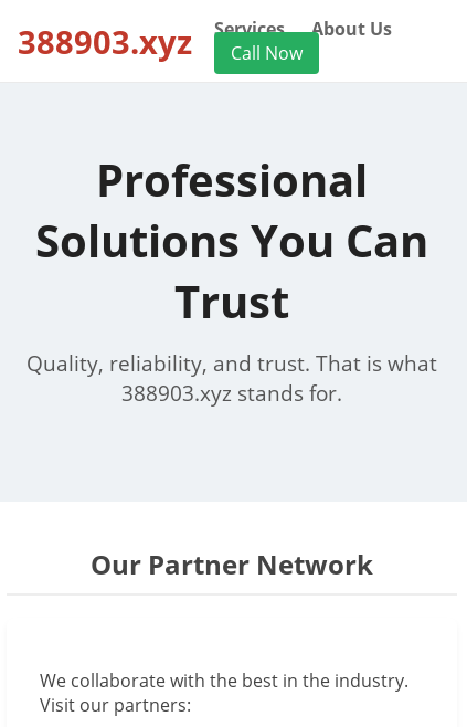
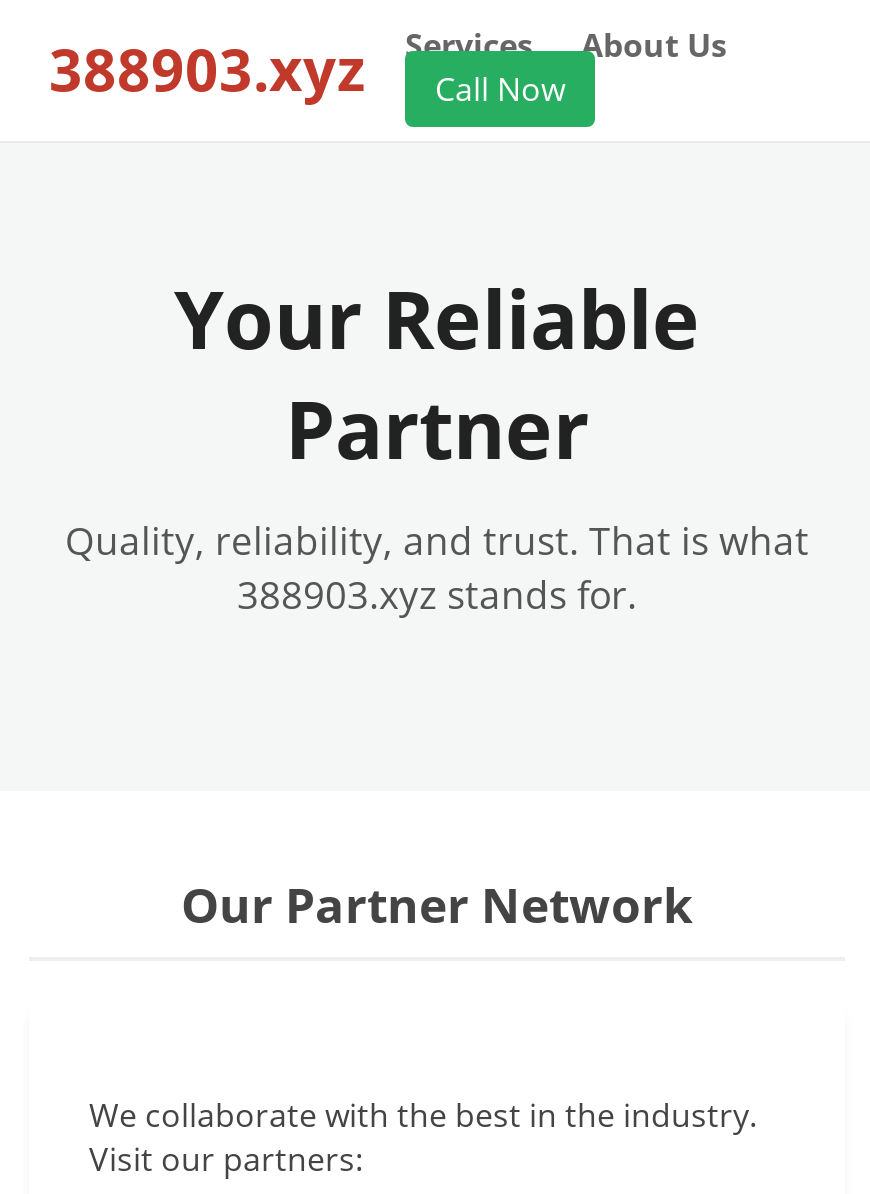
- Professional
- Solutions You Can
- Trust
+ Your Reliable
+ Partner
